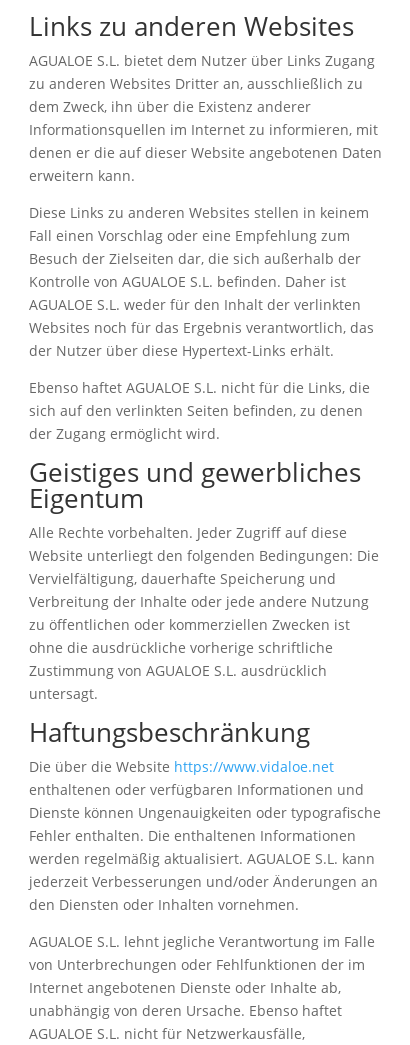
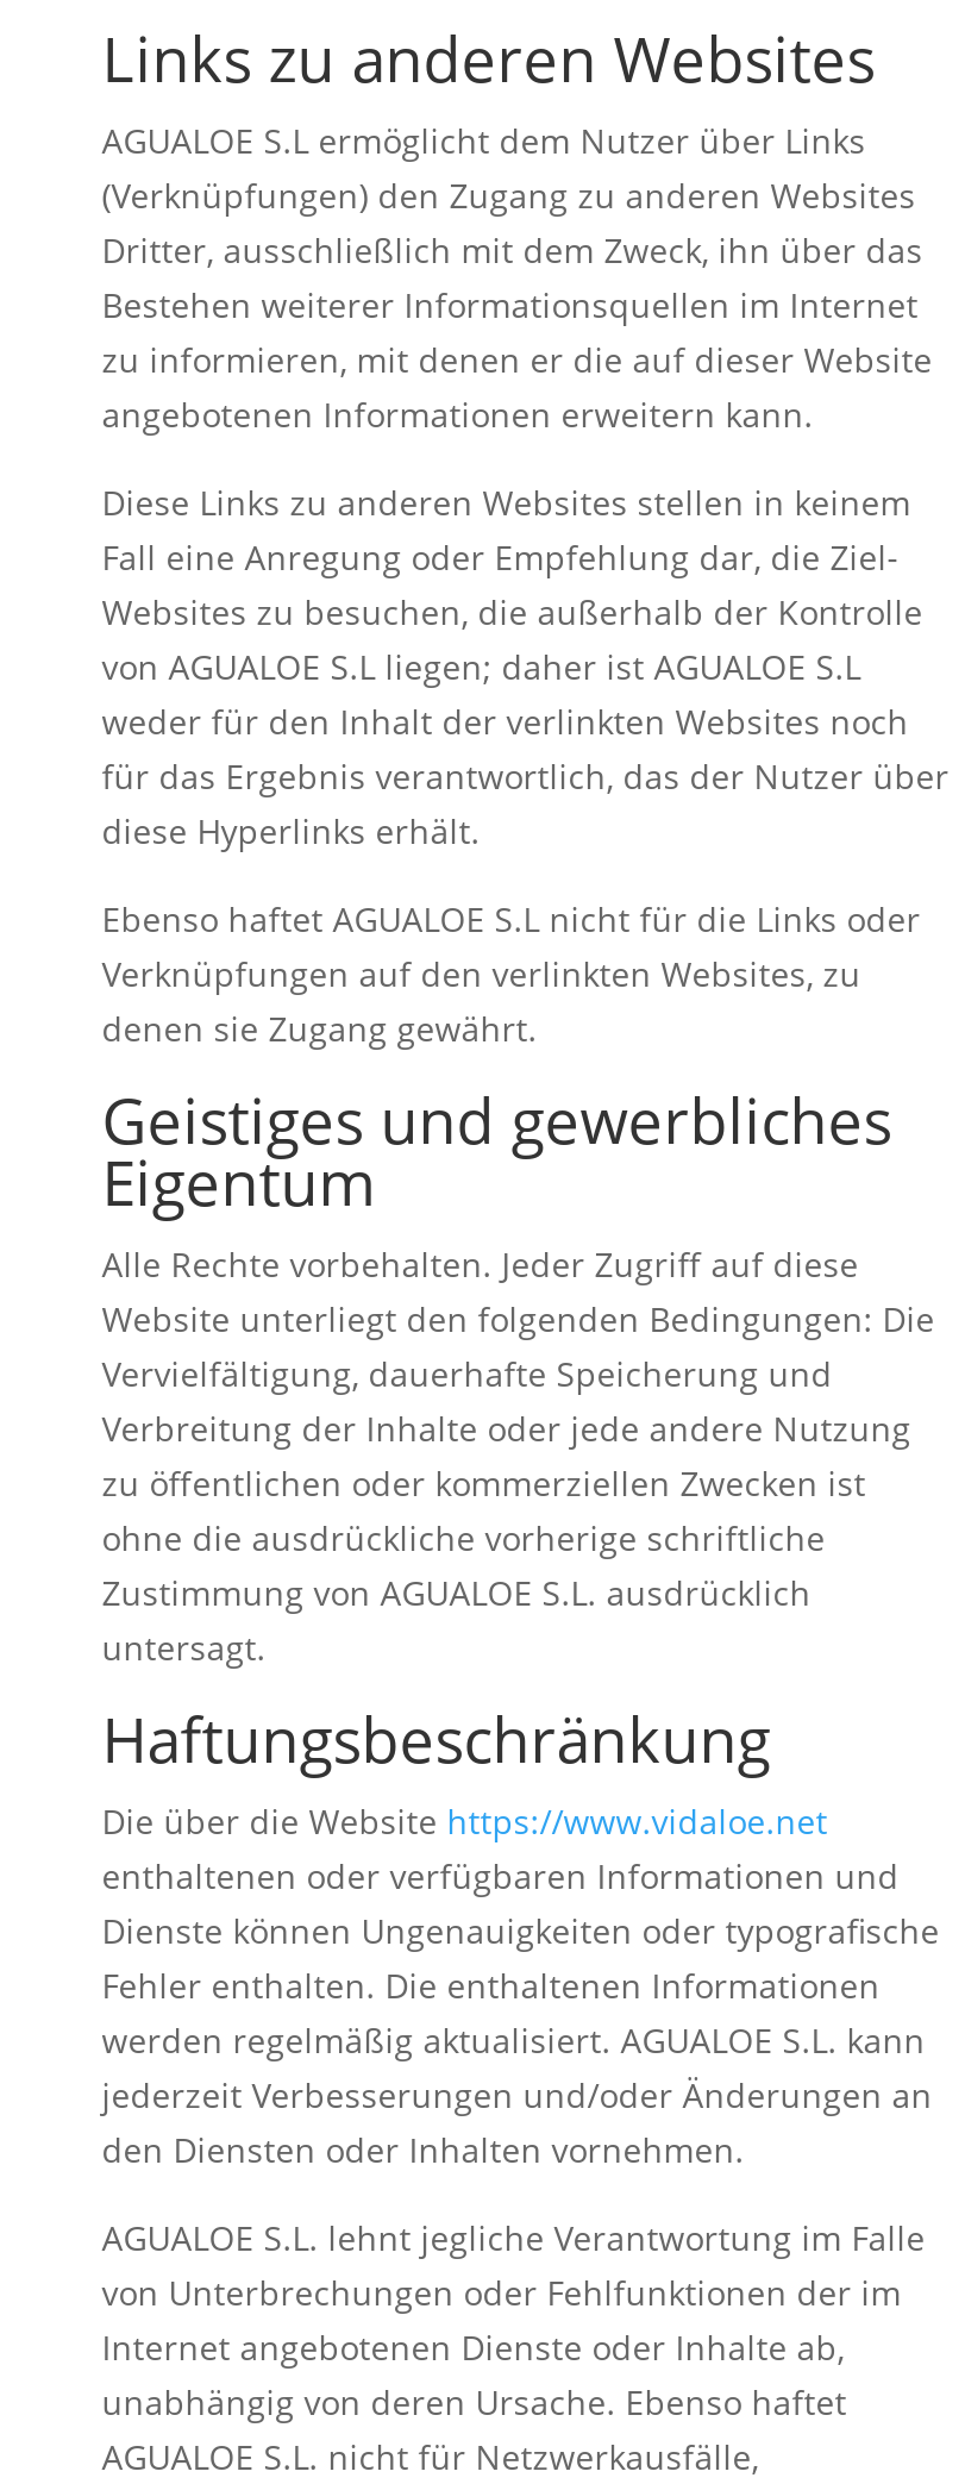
- AGUALOE S.L. bietet dem Nutzer über Links Zugang
- zu anderen Websites Dritter an, ausschließlich zu
- dem Zweck, ihn über die Existenz anderer
- Informationsquellen im Internet zu informieren, mit
- denen er die auf dieser Website angebotenen Daten
- erweitern kann.
+ AGUALOE S.L ermöglicht dem Nutzer über Links
+ (Verknüpfungen) den Zugang zu anderen Websites
+ Dritter, ausschließlich mit dem Zweck, ihn über das
+ Bestehen weiterer Informationsquellen im Internet
+ zu informieren, mit denen er die auf dieser Website
+ angebotenen Informationen erweitern kann.

- Fall einen Vorschlag oder eine Empfehlung zum
- Besuch der Zielseiten dar, die sich außerhalb der
- Kontrolle von AGUALOE S.L. befinden. Daher ist
- AGUALOE S.L. weder für den Inhalt der verlinkten
- Websites noch für das Ergebnis verantwortlich, das
- der Nutzer über diese Hypertext-Links erhält.
+ Fall eine Anregung oder Empfehlung dar, die Ziel-
+ Websites zu besuchen, die außerhalb der Kontrolle
+ von AGUALOE S.L liegen; daher ist AGUALOE S.L
+ weder für den Inhalt der verlinkten Websites noch
+ für das Ergebnis verantwortlich, das der Nutzer über
+ diese Hyperlinks erhält.

- Ebenso haftet AGUALOE S.L. nicht für die Links, die
- sich auf den verlinkten Seiten befinden, zu denen
- der Zugang ermöglicht wird.
+ Ebenso haftet AGUALOE S.L nicht für die Links oder
+ Verknüpfungen auf den verlinkten Websites, zu
+ denen sie Zugang gewährt.
